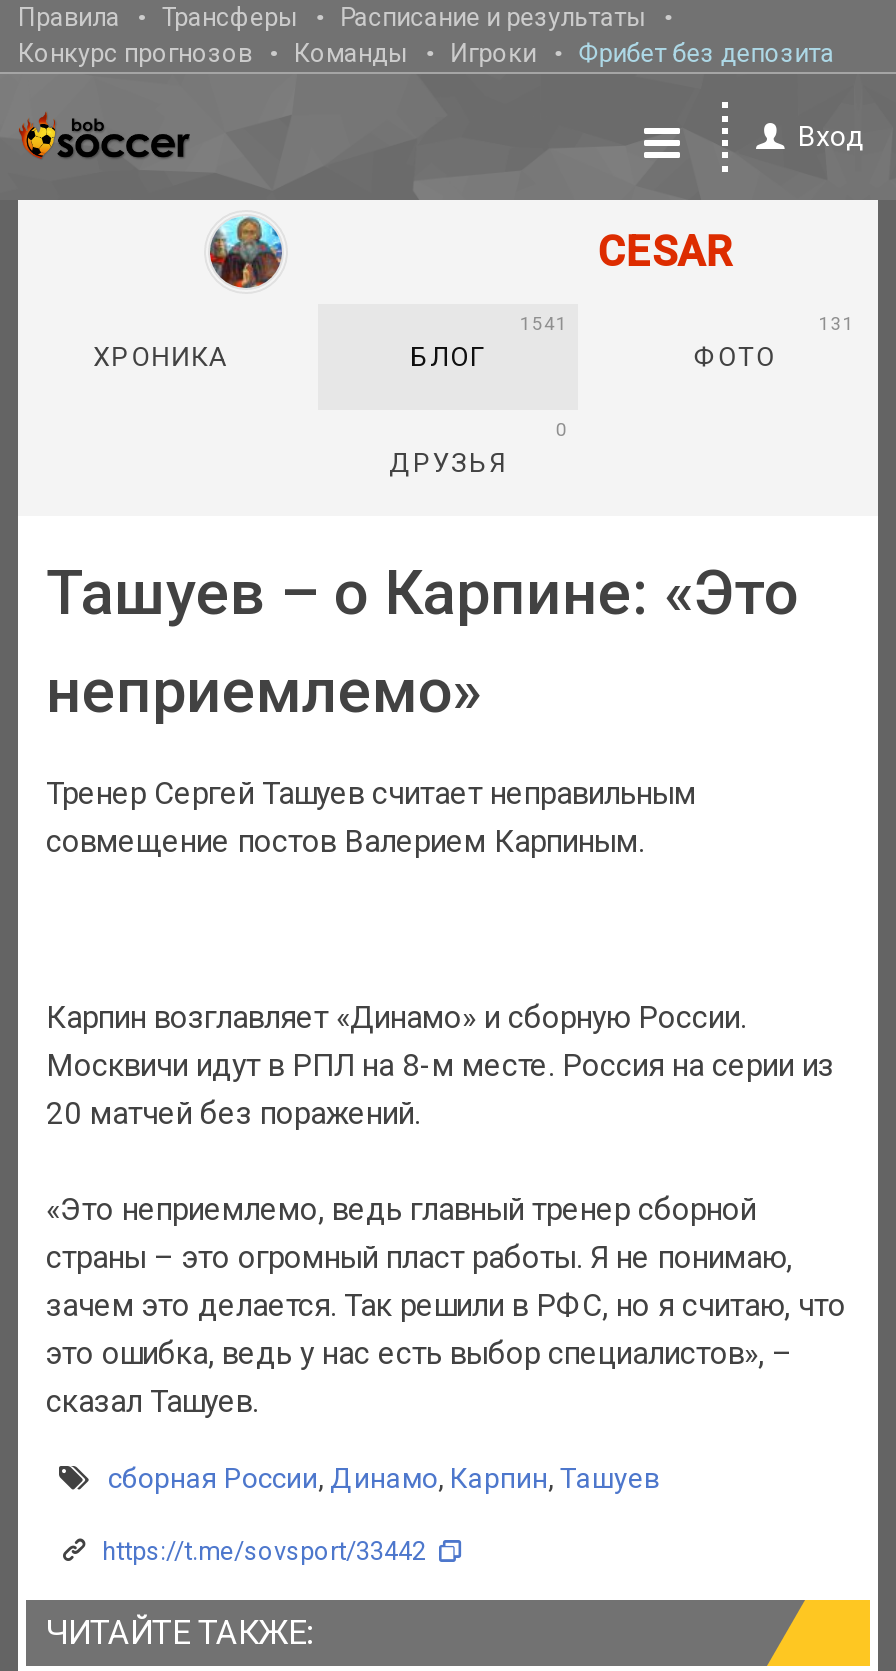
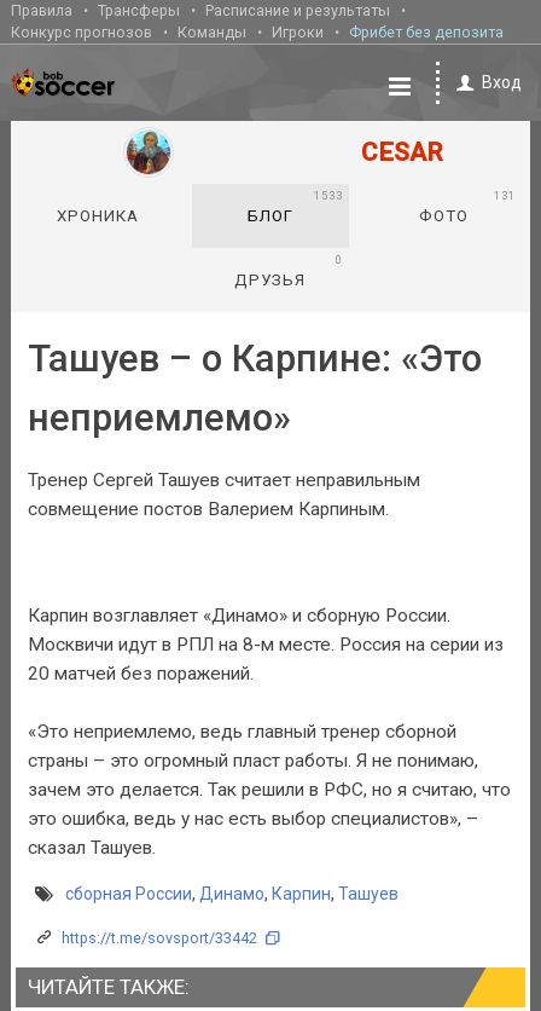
- 1541
+ 1533
